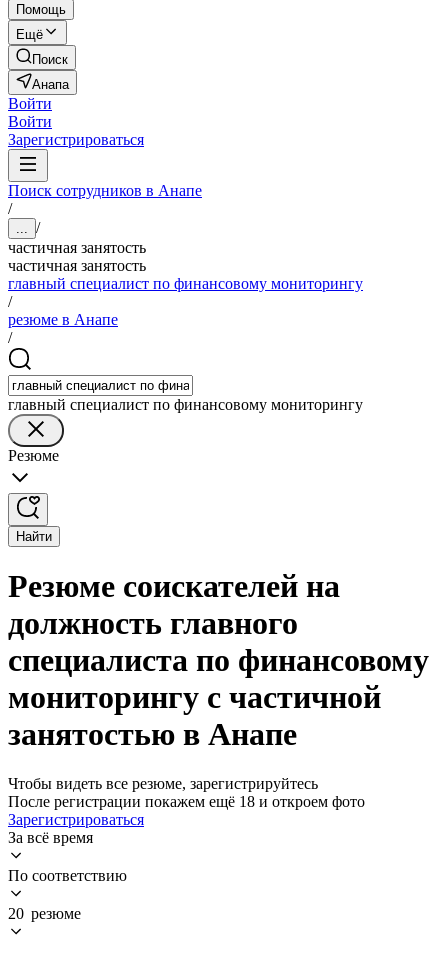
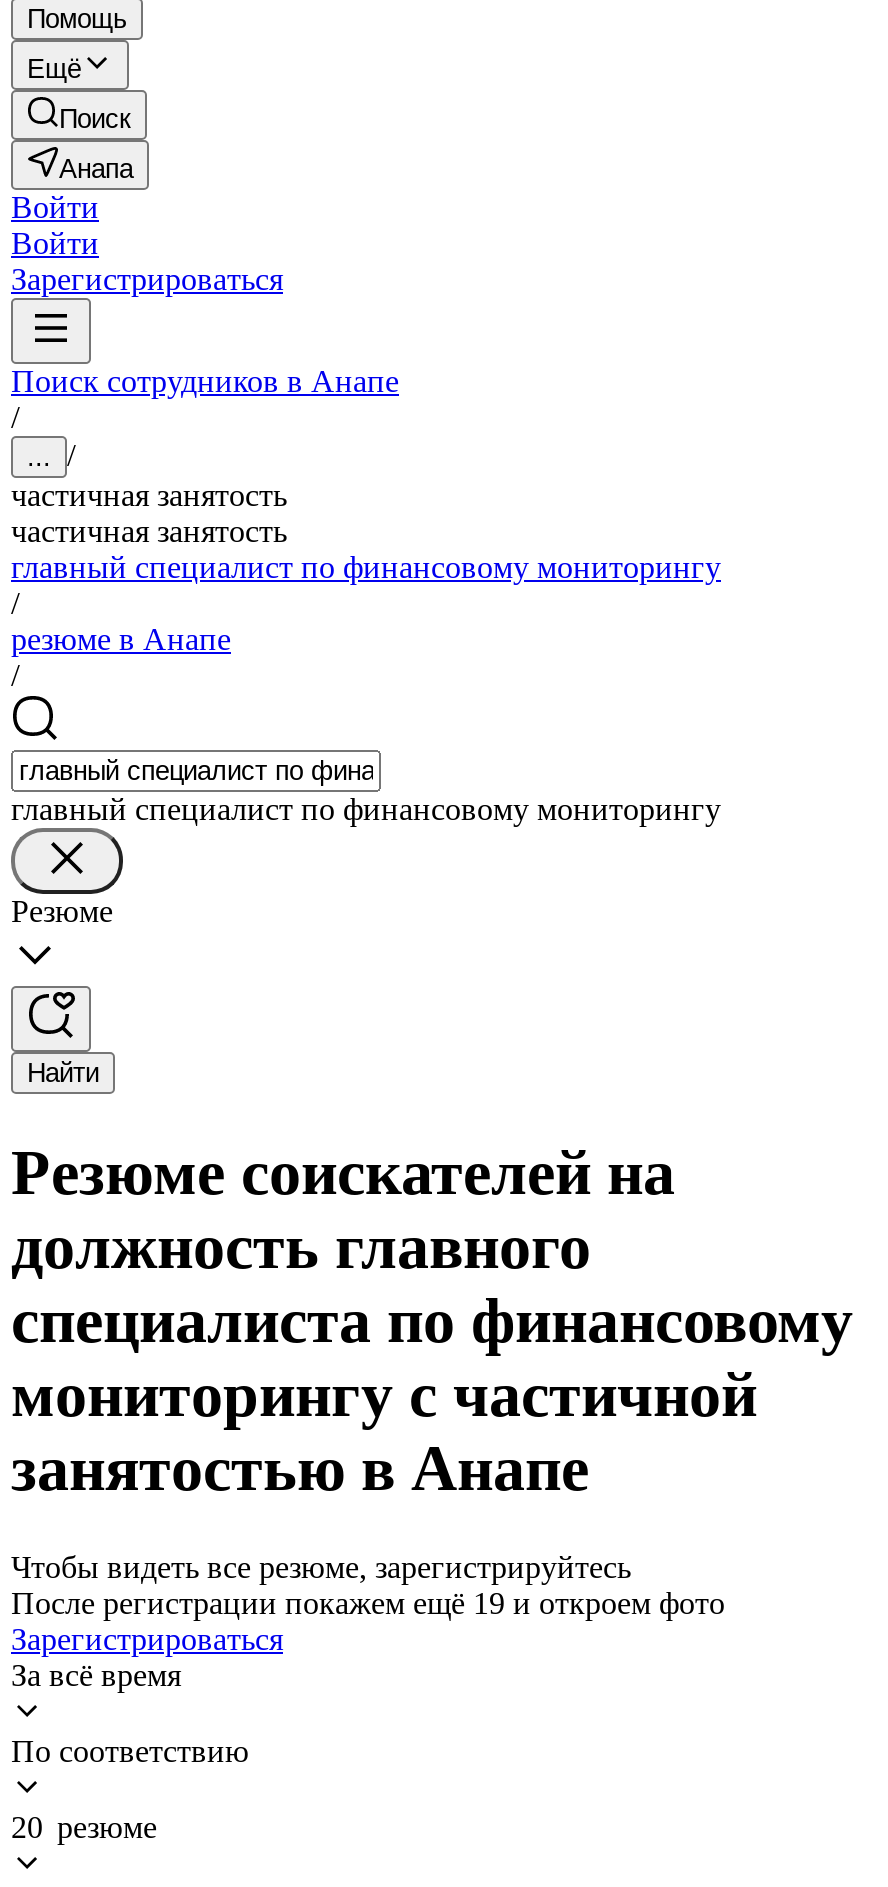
- После регистрации покажем ещё 18 и откроем фото
+ После регистрации покажем ещё 19 и откроем фото
